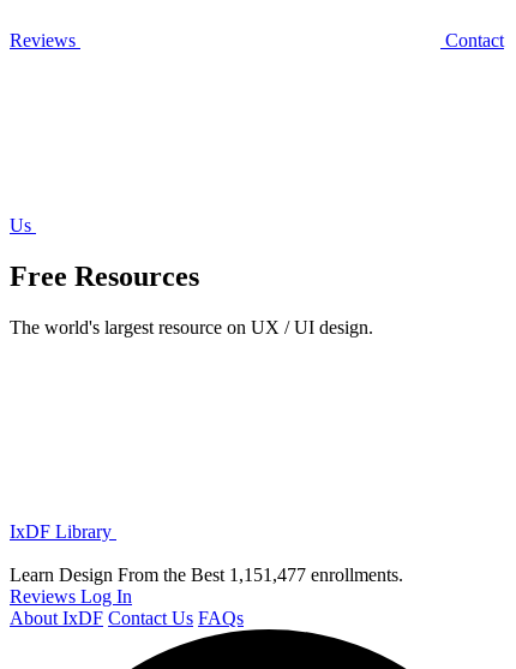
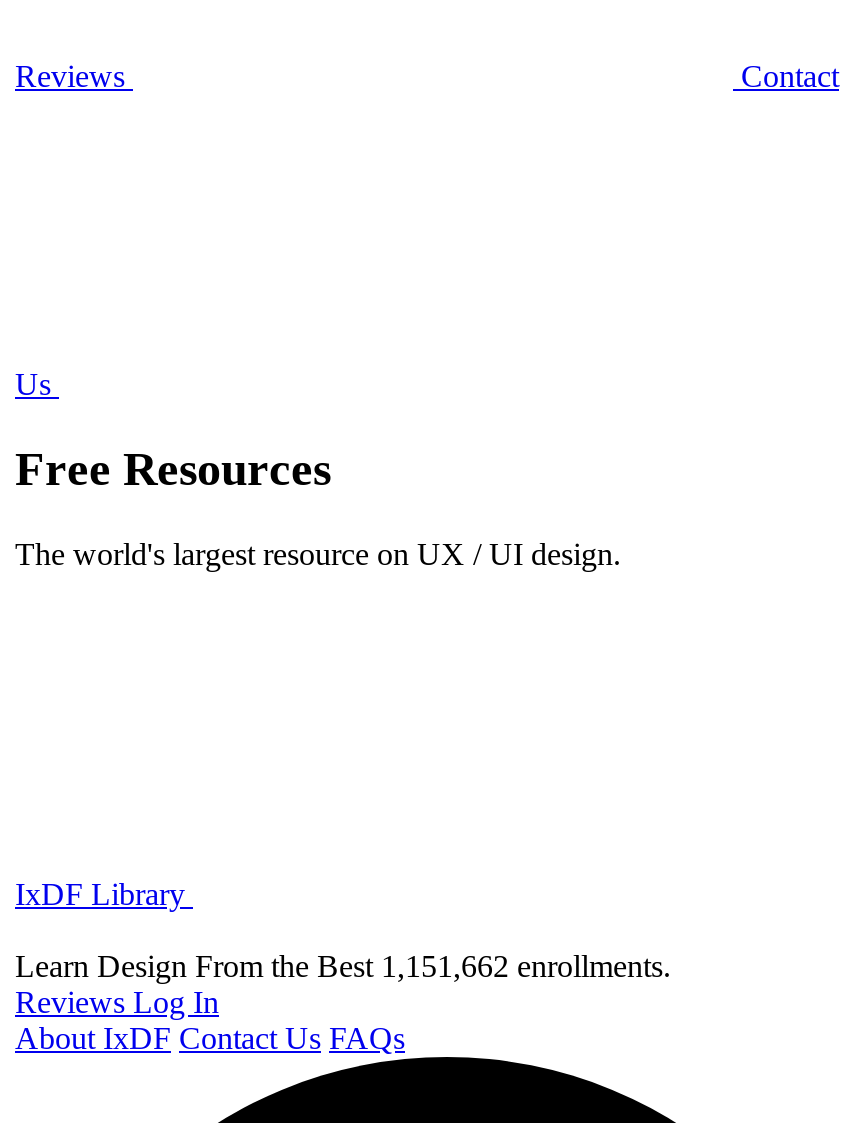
- Learn Design From the Best 1,151,477 enrollments.
+ Learn Design From the Best 1,151,662 enrollments.
